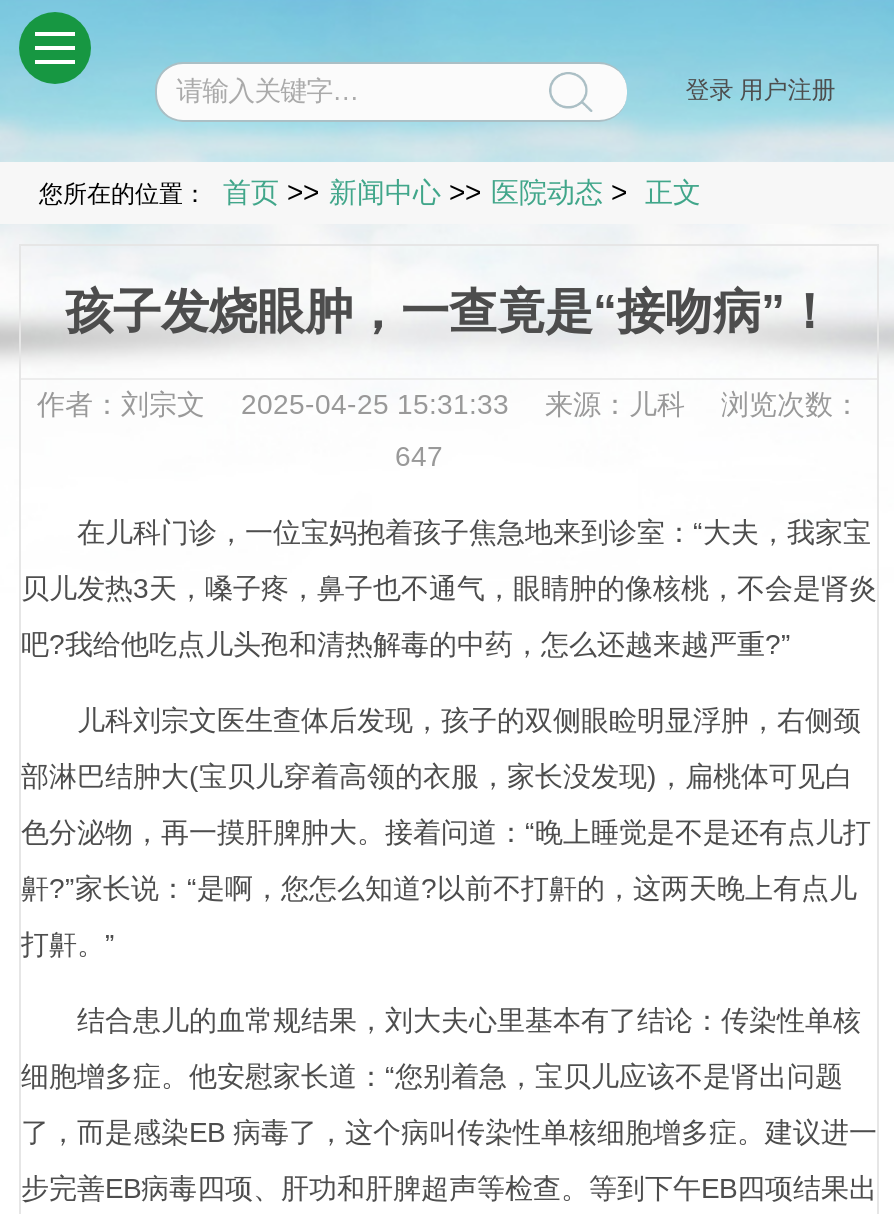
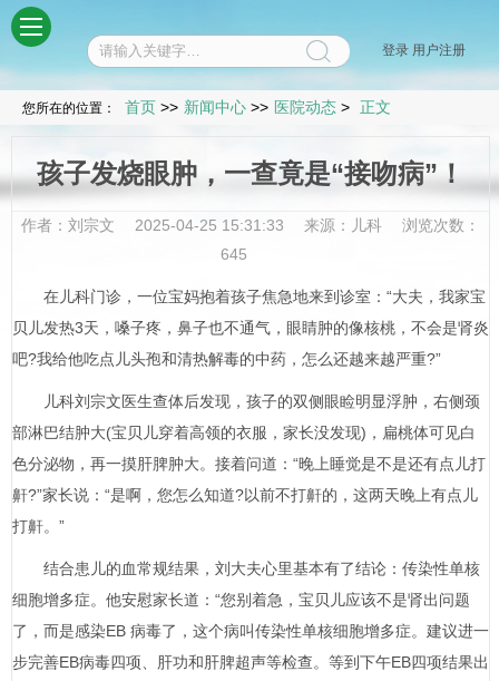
- 647
+ 645
